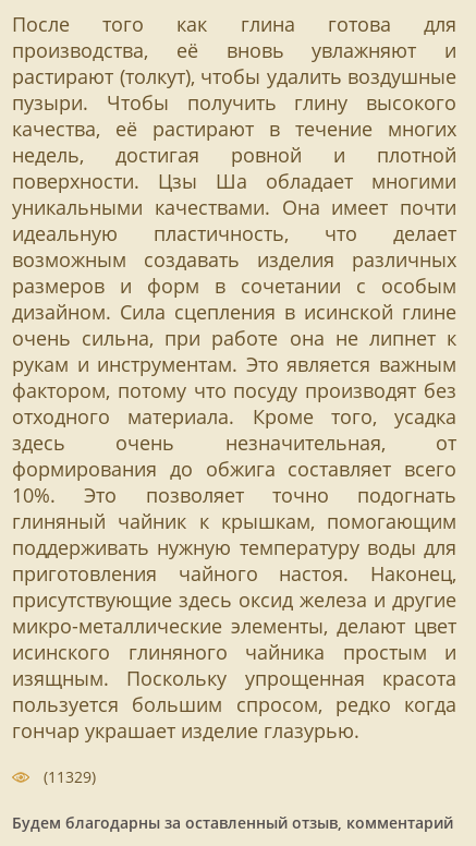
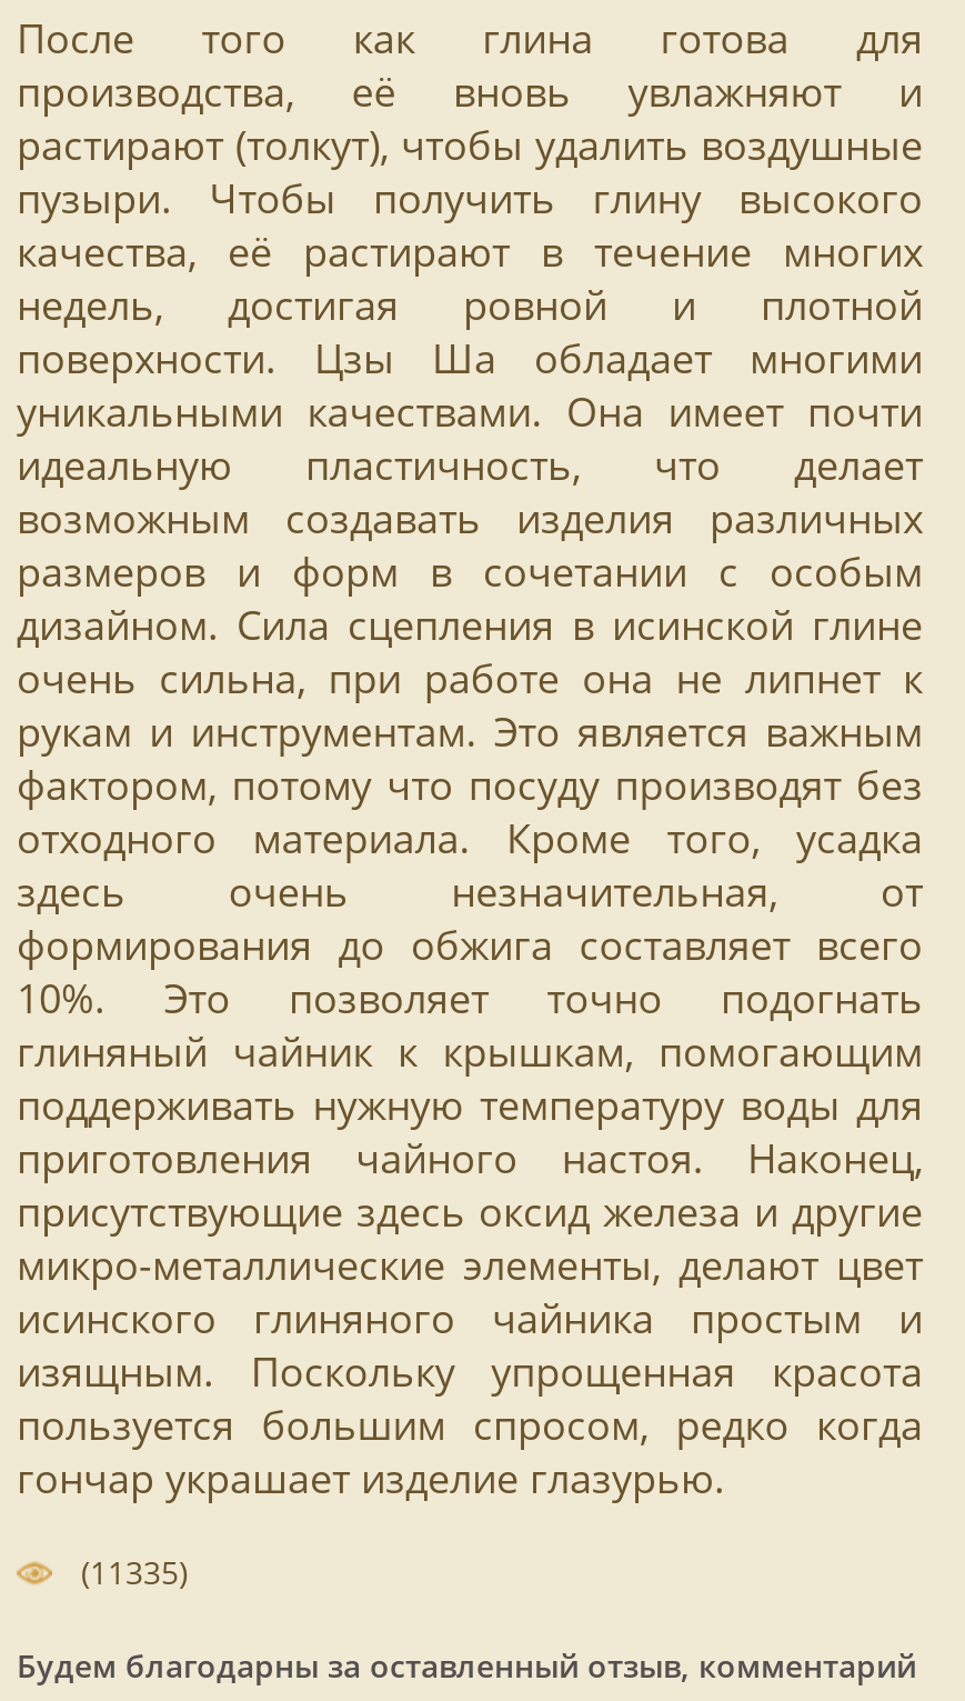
- (11329)
+ (11335)
